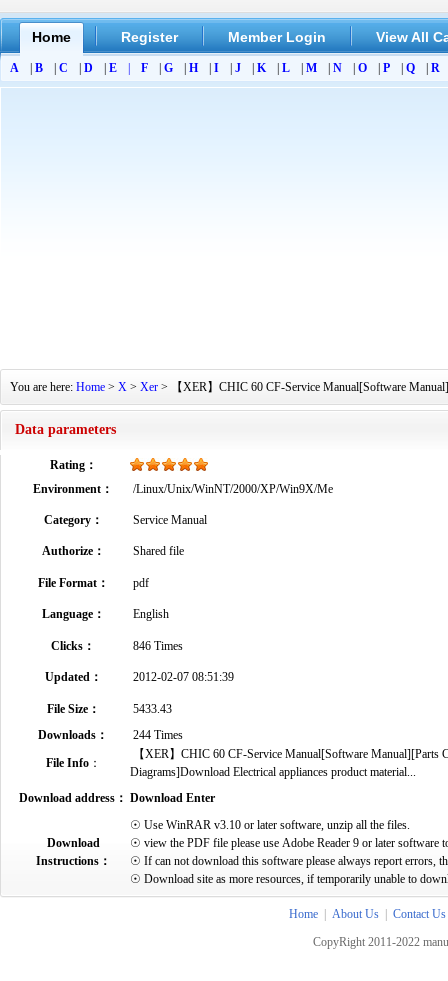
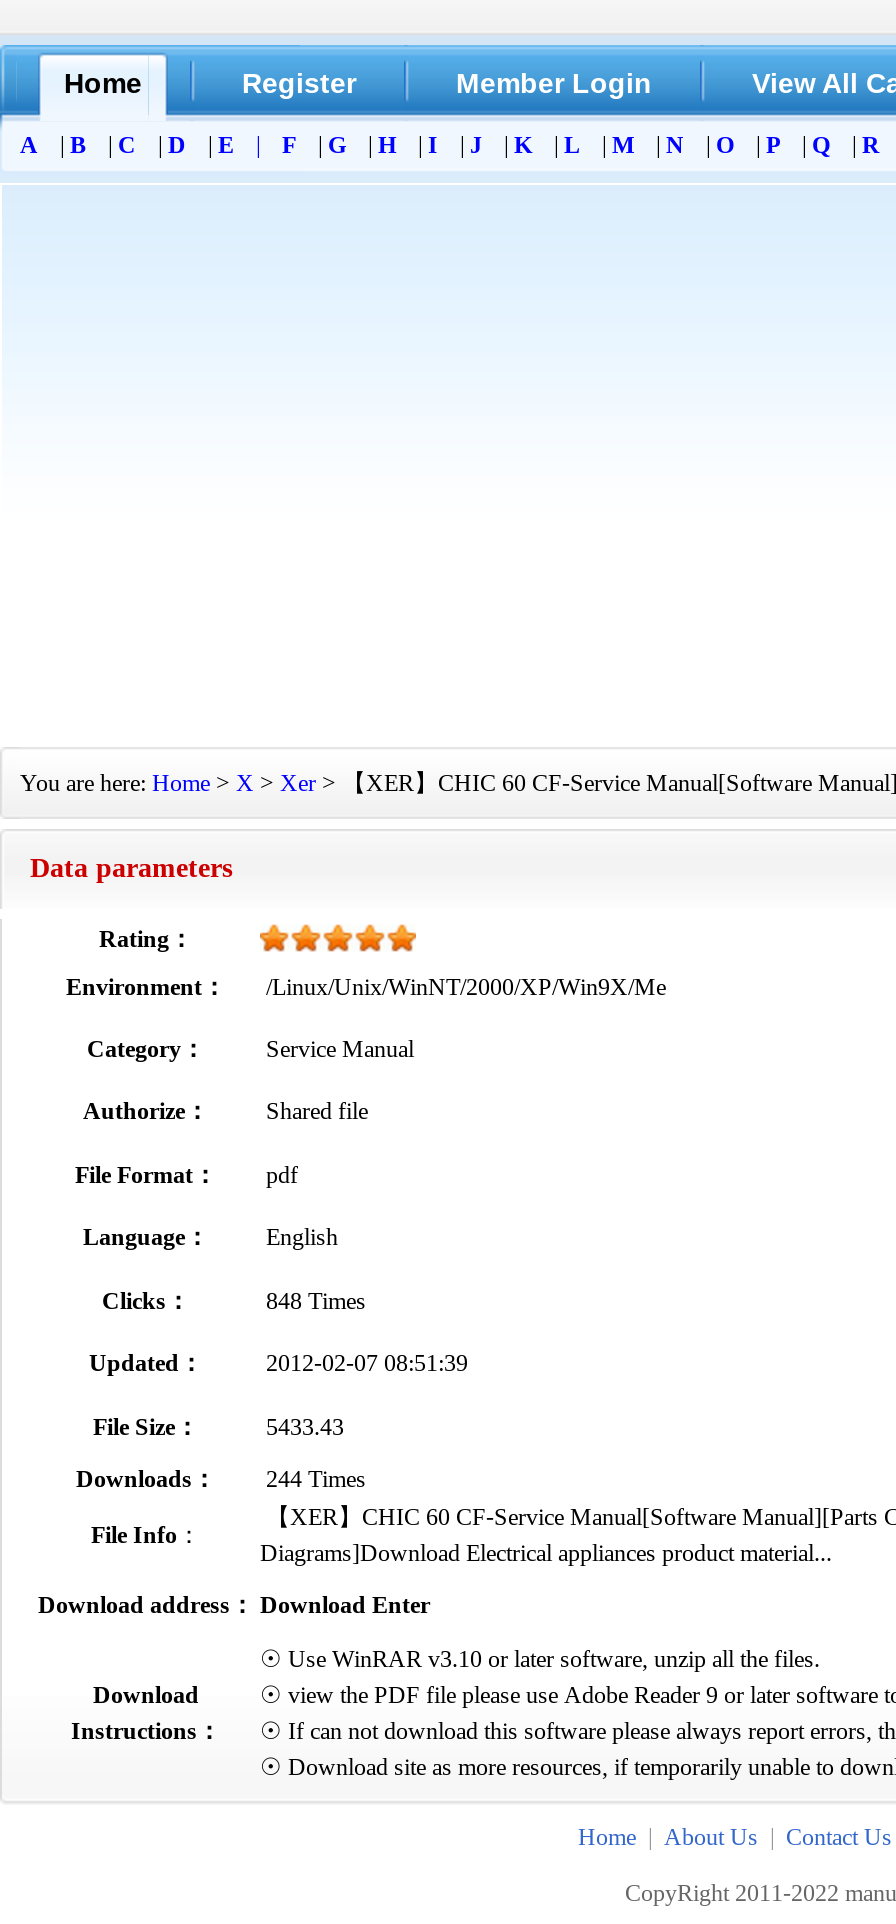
- 846 Times
+ 848 Times
